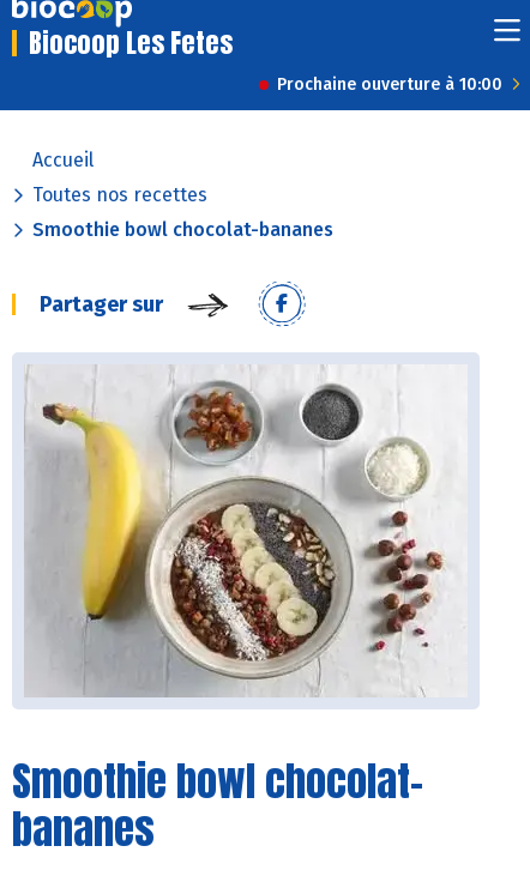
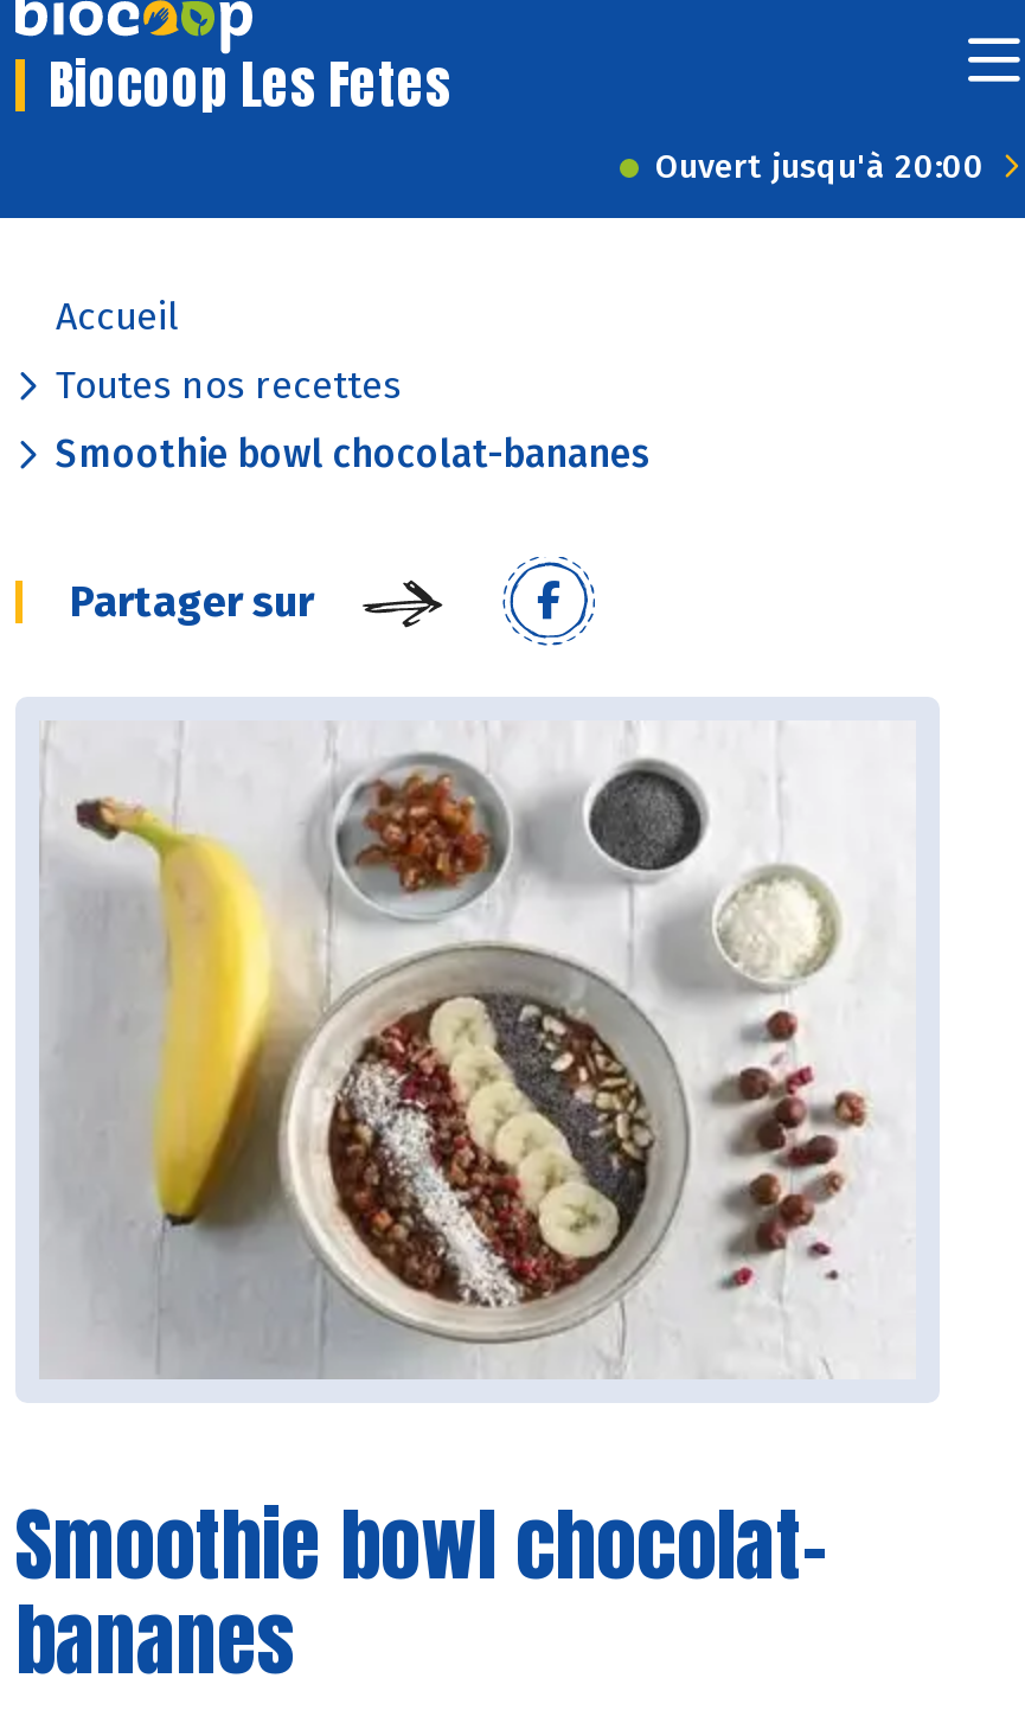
- Prochaine ouverture à 10:00
+ Ouvert jusqu'à 20:00
